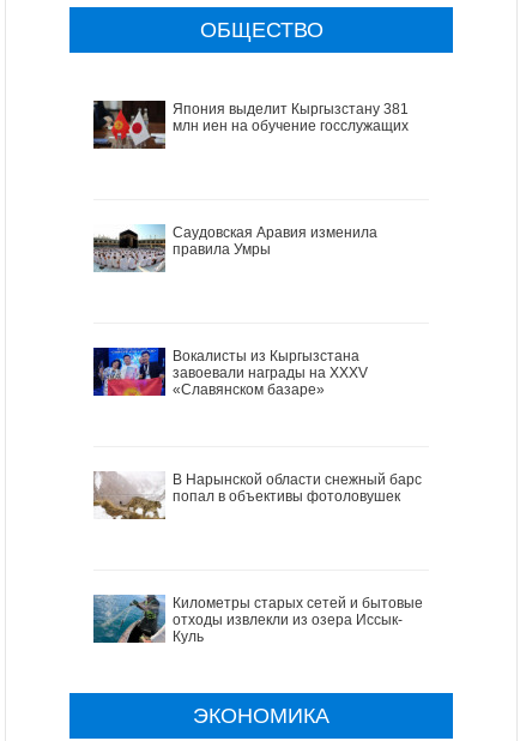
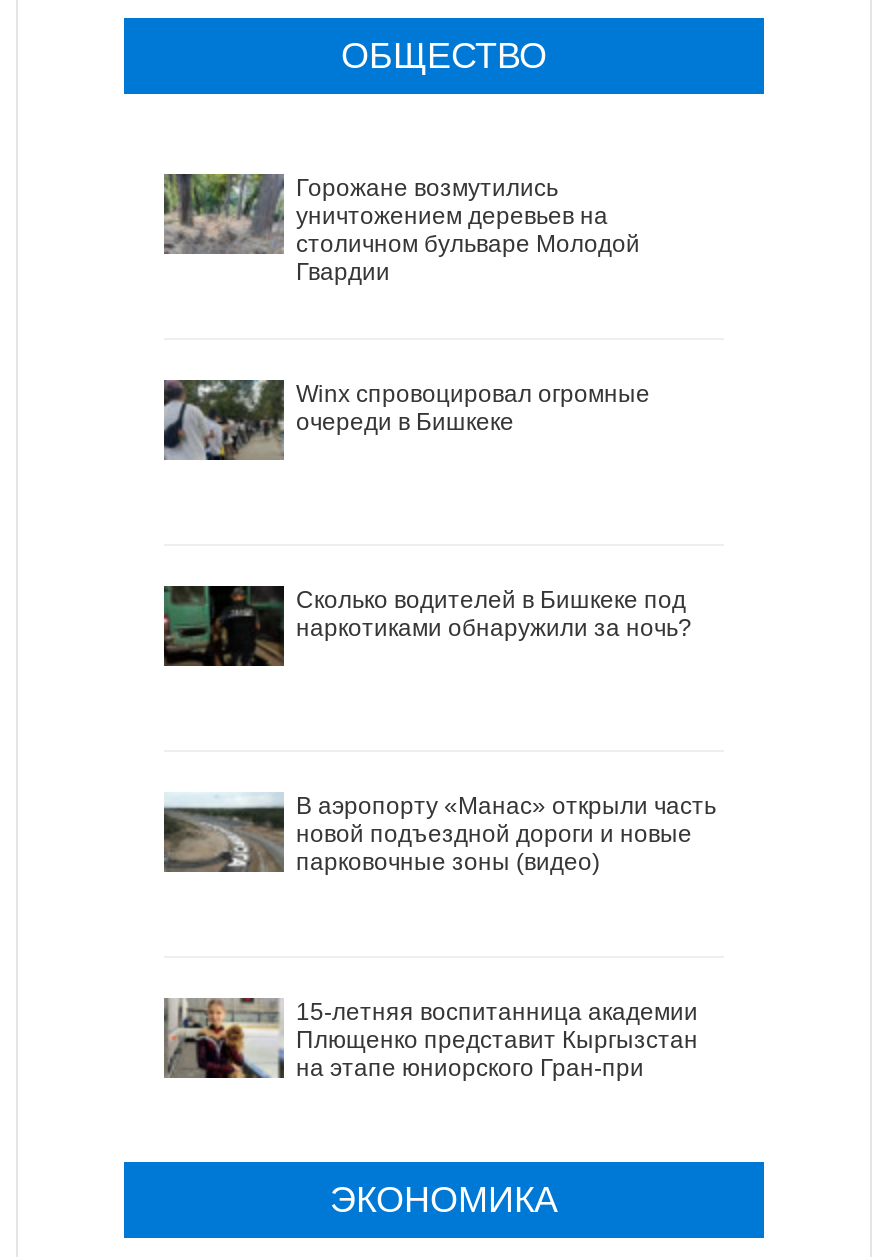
- [image]
- Япония выделит Кыргызстану 381
- млн иен на обучение госслужащих
+ [image]
+ Горожане возмутились
+ уничтожением деревьев на
+ столичном бульваре Молодой
+ Гвардии

- [image]
- Саудовская Аравия изменила
- правила Умры
+ [image]
+ Winx спровоцировал огромные
+ очереди в Бишкеке

- [image]
- Вокалисты из Кыргызстана
- завоевали награды на XXXV
- «Славянском базаре»
+ [image]
+ Сколько водителей в Бишкеке под
+ наркотиками обнаружили за ночь?

- [image]
- В Нарынской области снежный барс
- попал в объективы фотоловушек
+ [image]
+ В аэропорту «Манас» открыли часть
+ новой подъездной дороги и новые
+ парковочные зоны (видео)

- [image]
- Километры старых сетей и бытовые
- отходы извлекли из озера Иссык-
- Куль
+ [image]
+ 15-летняя воспитанница академии
+ Плющенко представит Кыргызстан
+ на этапе юниорского Гран-при
